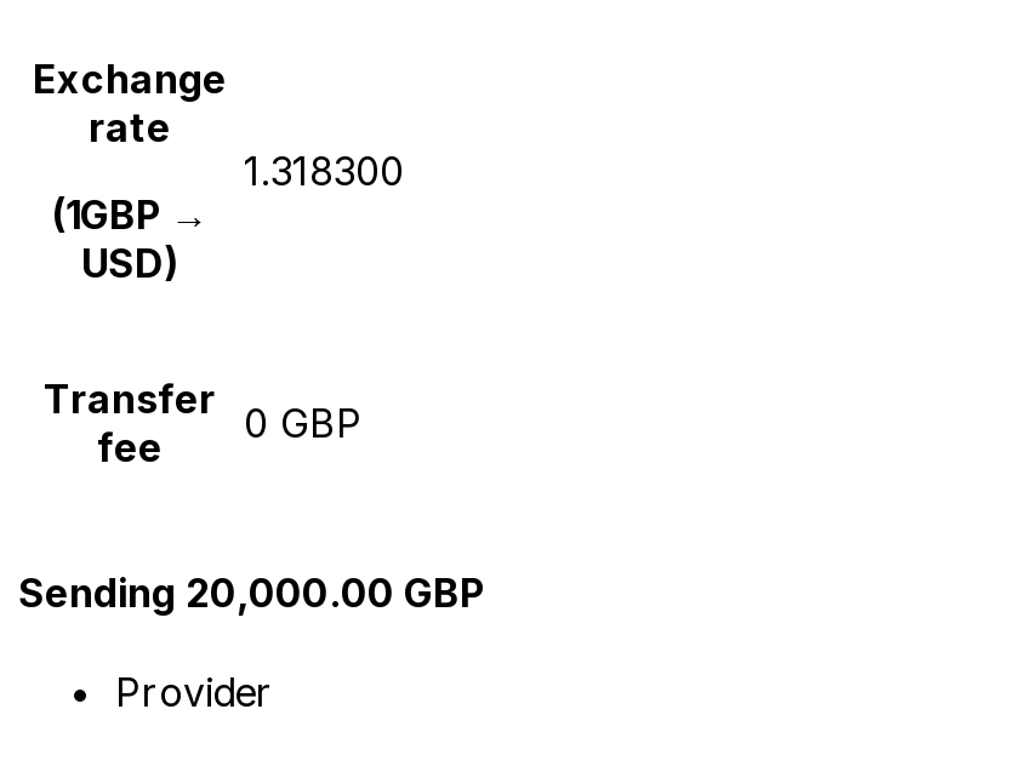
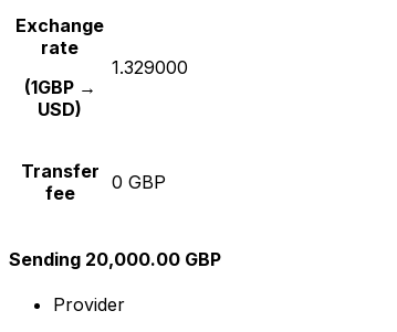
- 1.318300
+ 1.329000
